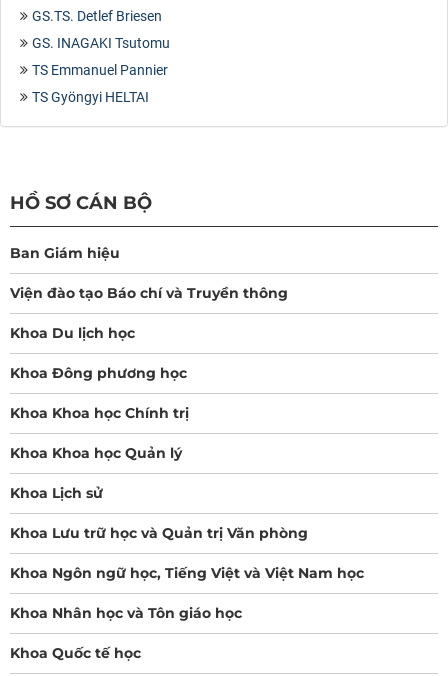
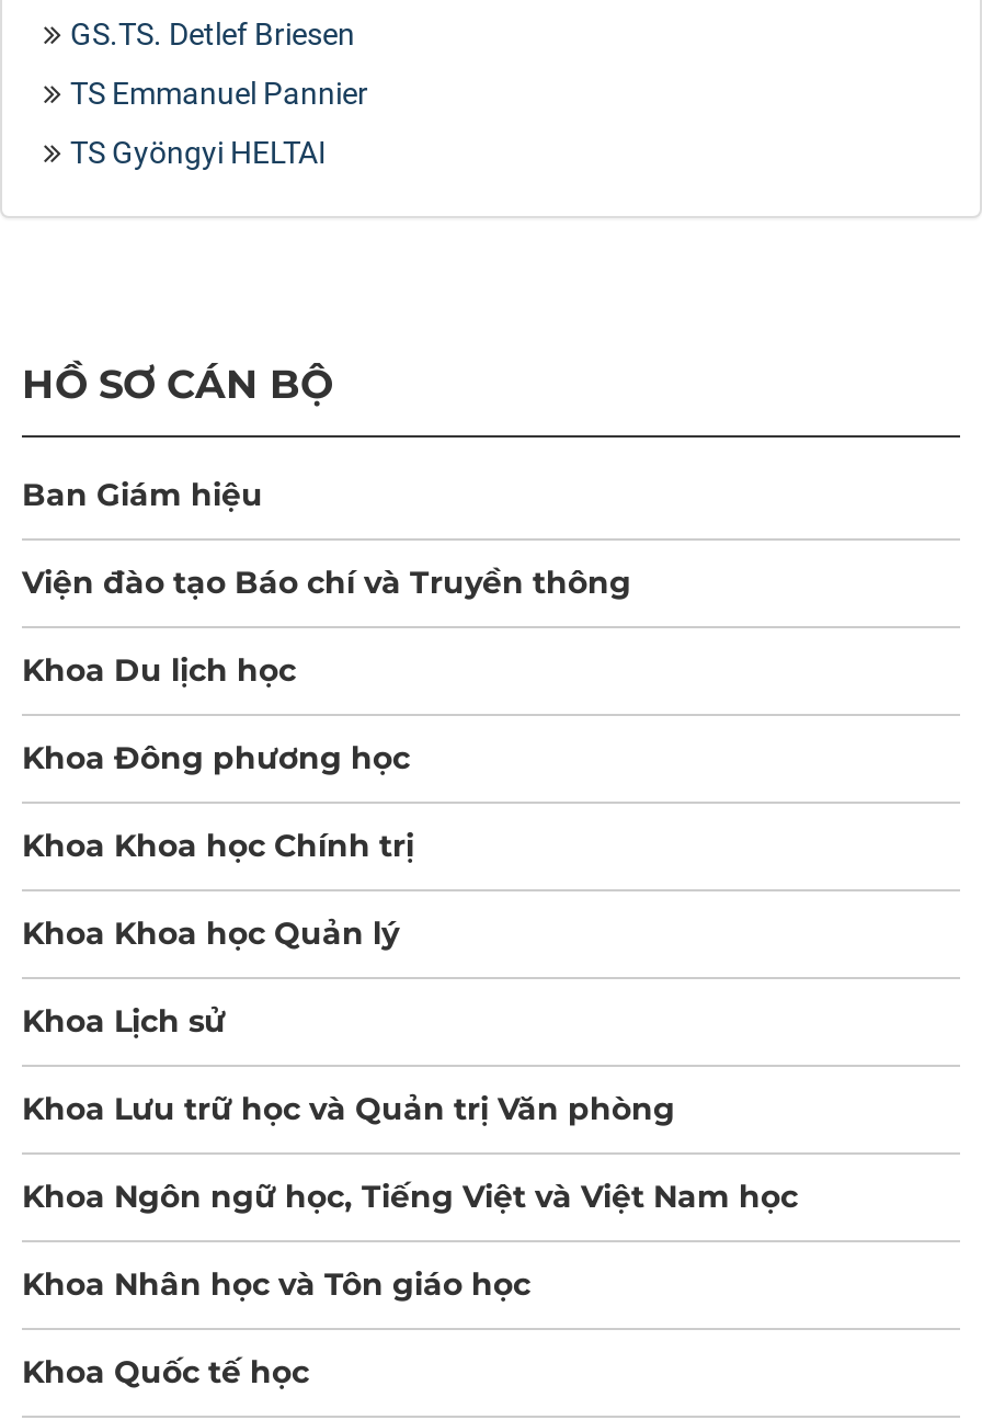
- GS. INAGAKI Tsutomu
